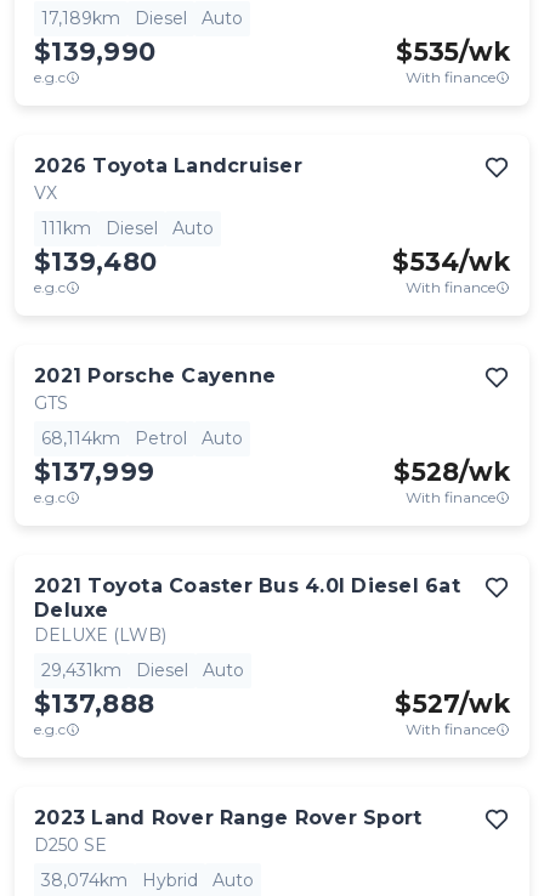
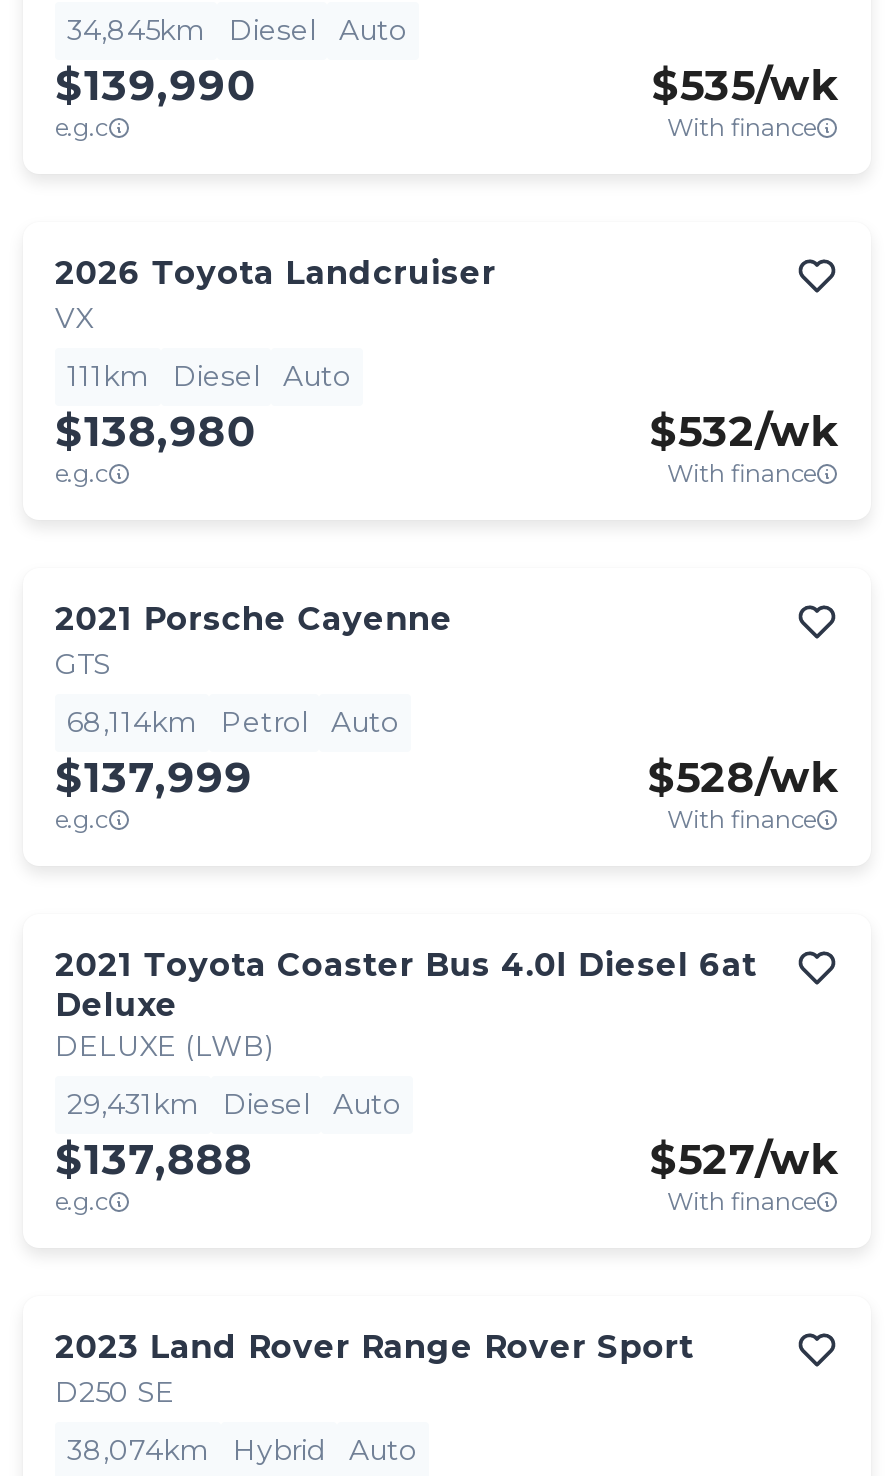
- 17,189km Diesel Auto
+ 34,845km Diesel Auto

- $139,480
+ $138,980

- $534/wk
+ $532/wk
